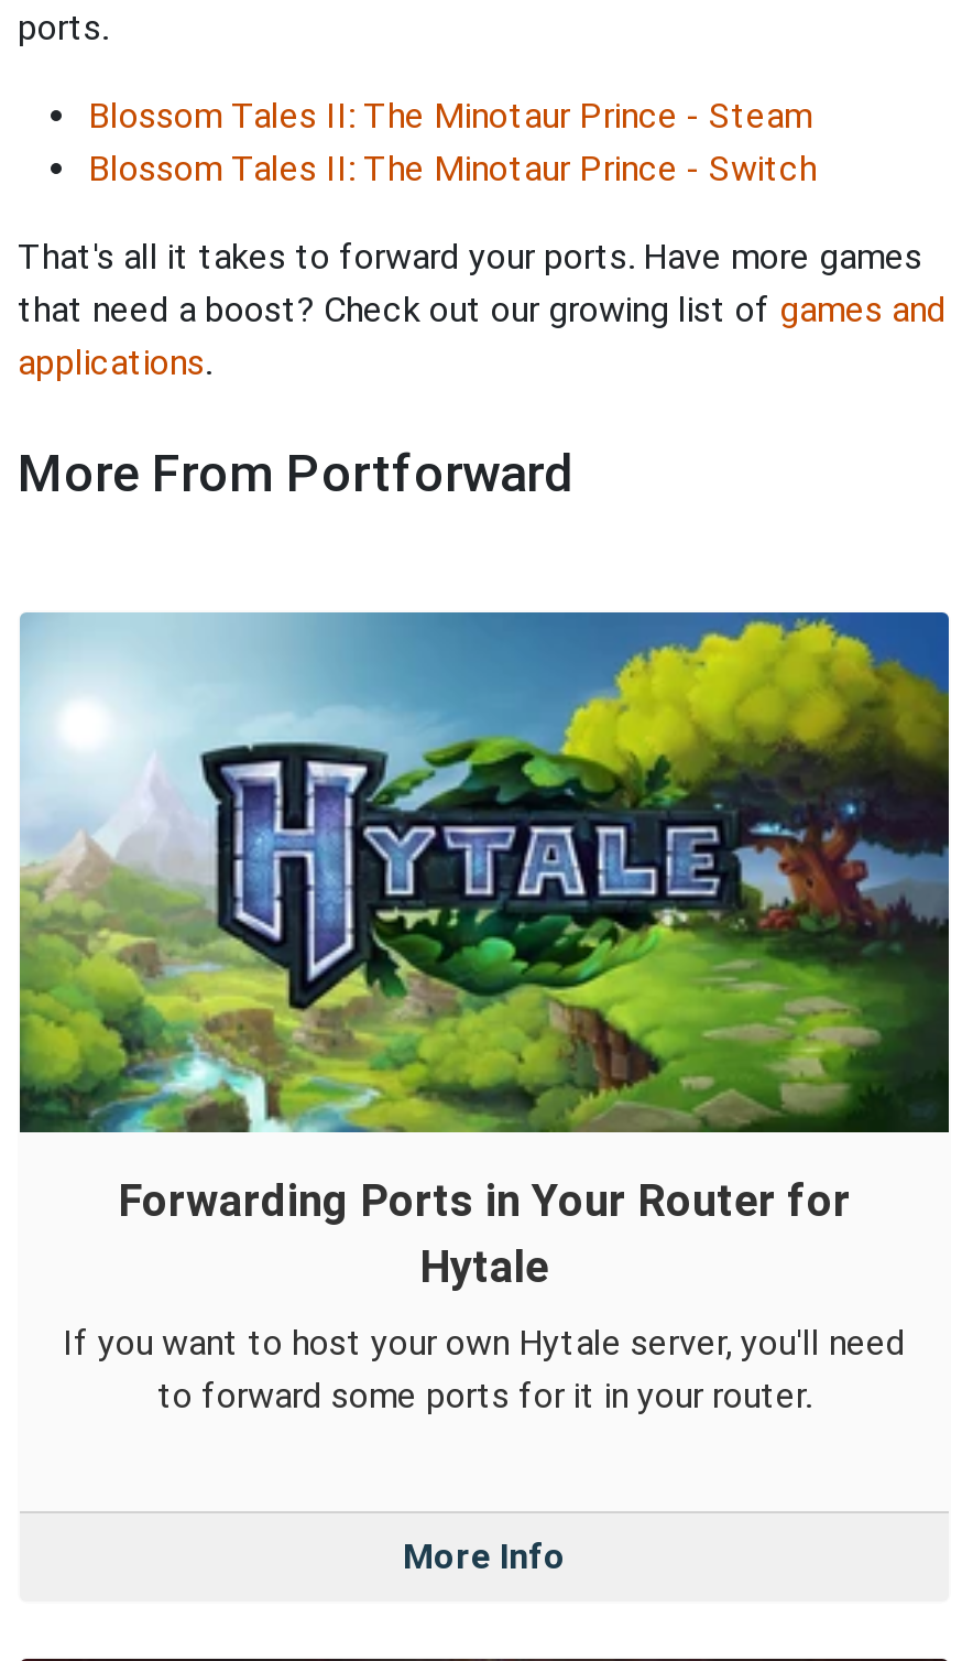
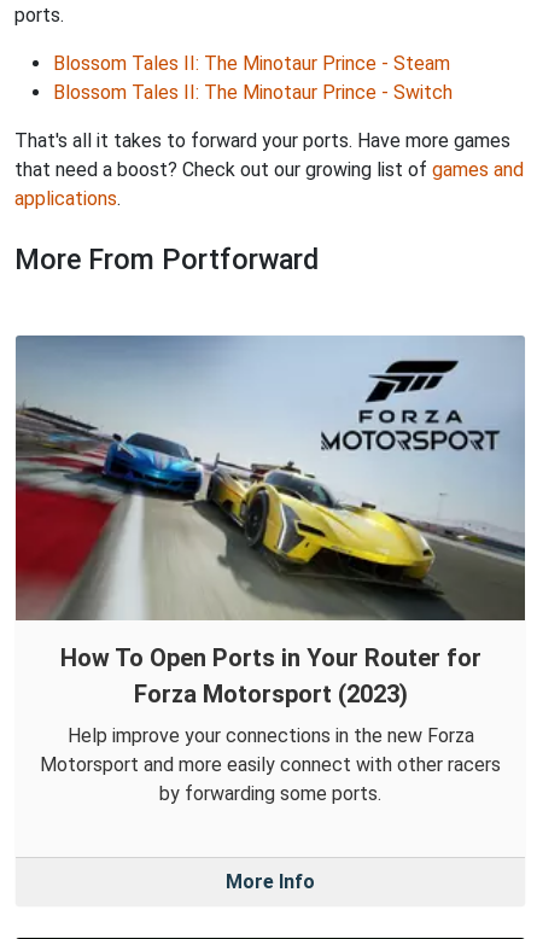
- [image]
- Forwarding Ports in Your Router for
- Hytale
+ [image]
+ How To Open Ports in Your Router for
+ Forza Motorsport (2023)

- If you want to host your own Hytale server, you'll need
- to forward some ports for it in your router.
+ Help improve your connections in the new Forza
+ Motorsport and more easily connect with other racers
+ by forwarding some ports.
